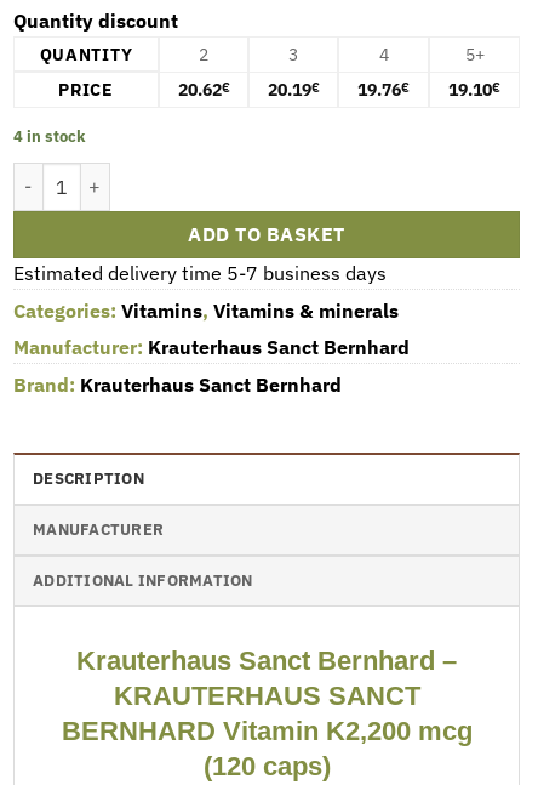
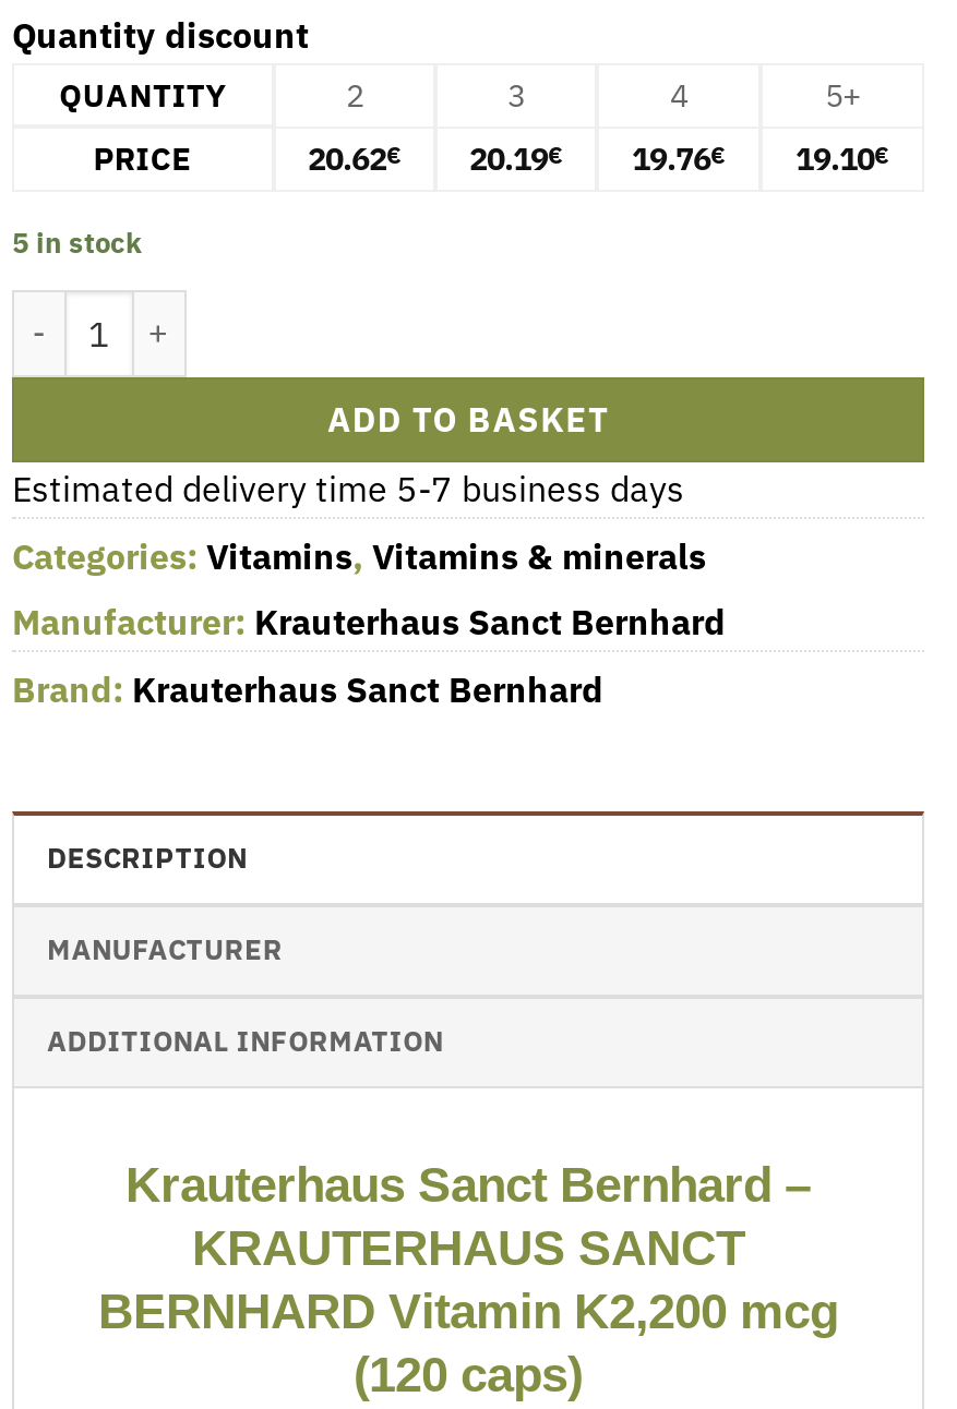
- 4 in stock
+ 5 in stock
